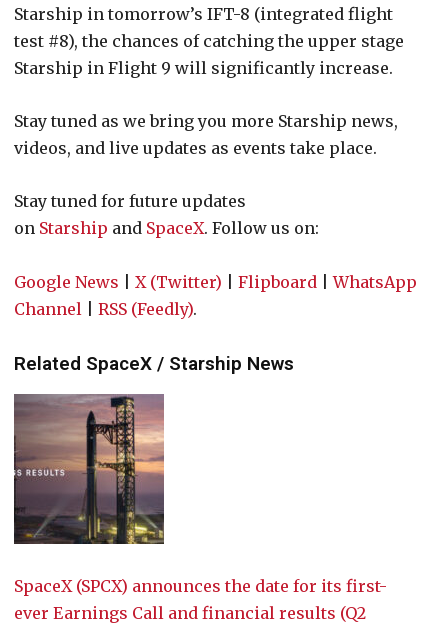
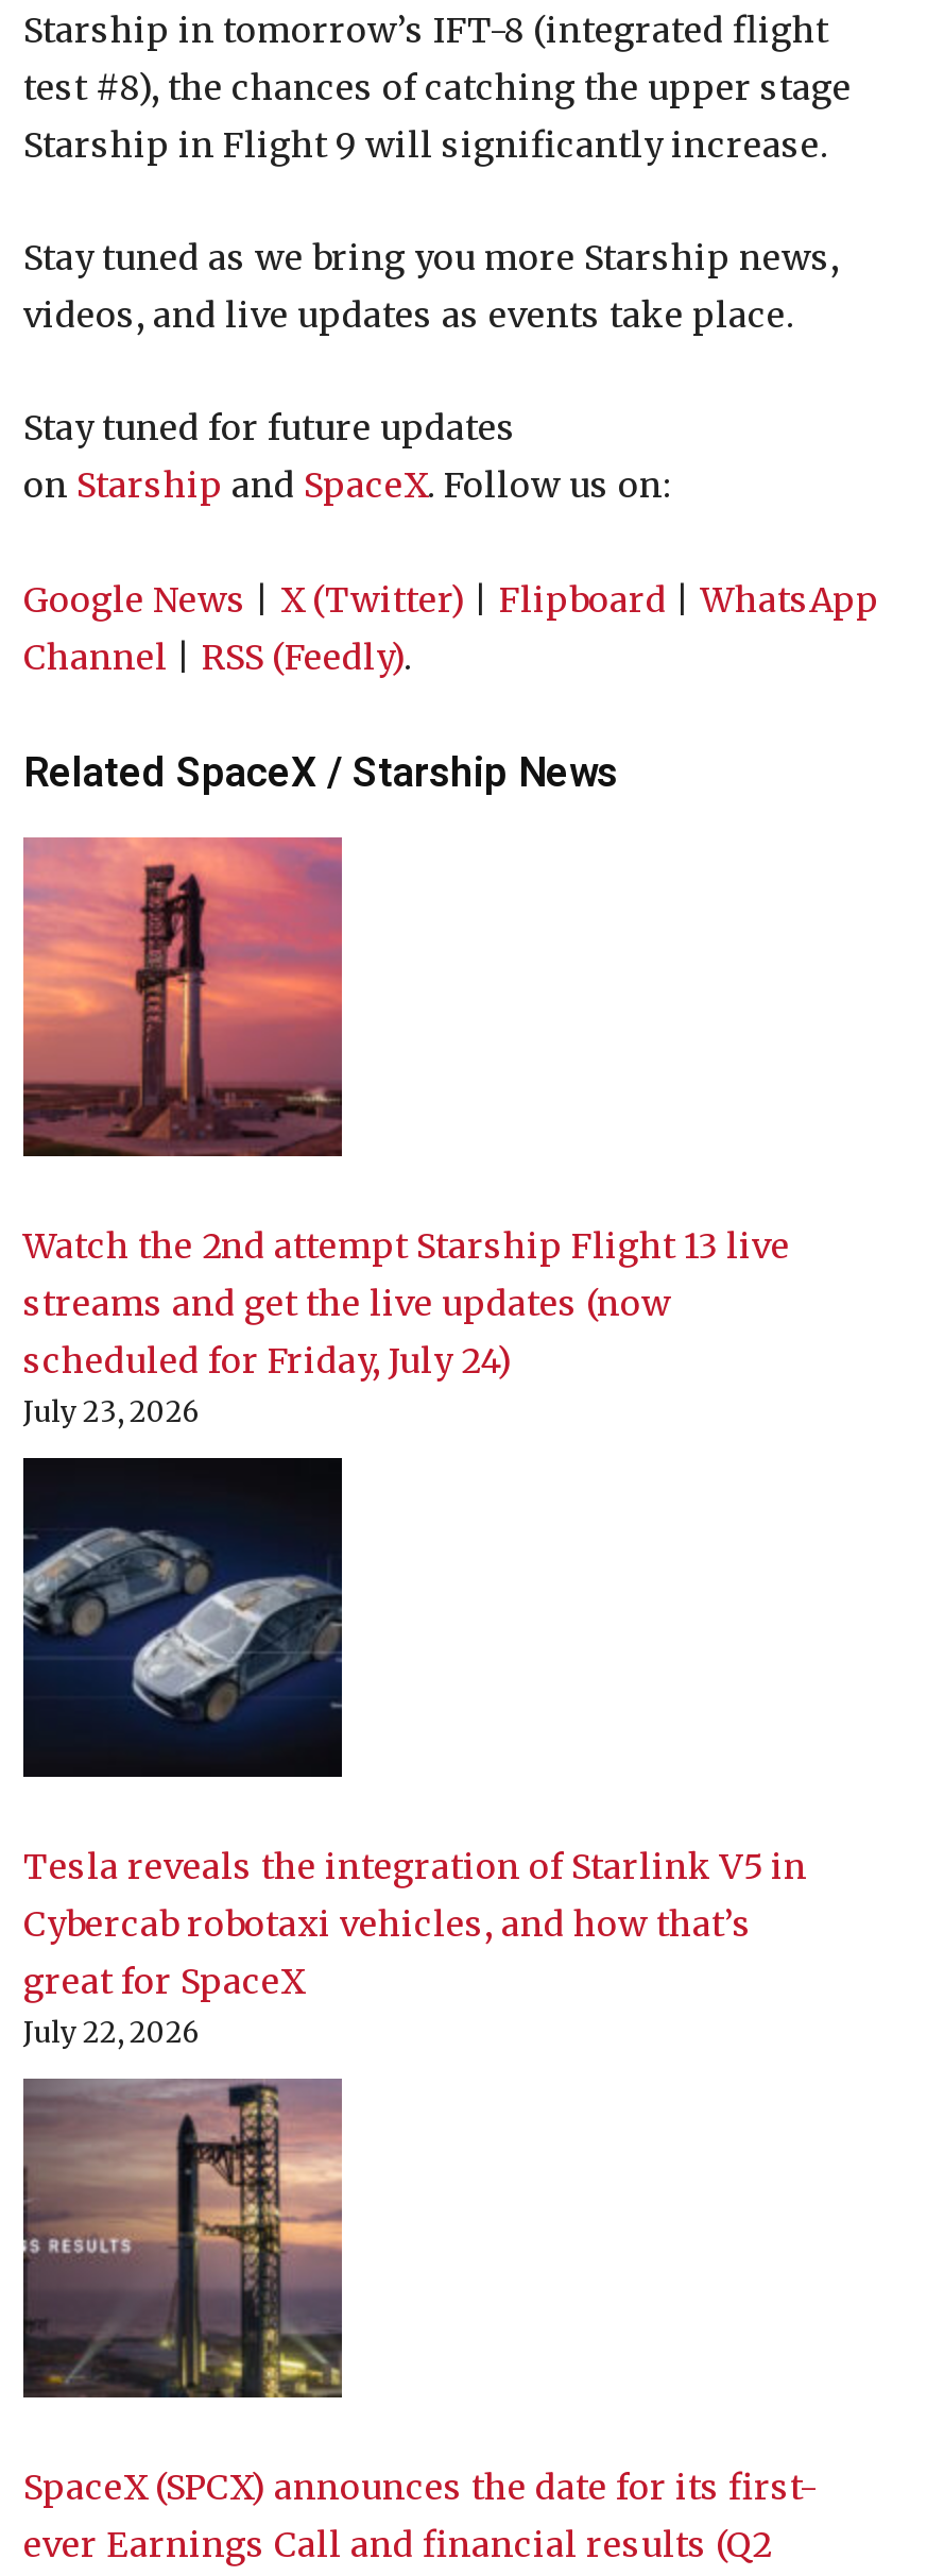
+ [image]
+ Watch the 2nd attempt Starship Flight 13 live
+ streams and get the live updates (now
+ scheduled for Friday, July 24)
+ July 23, 2026

+ [image]
+ Tesla reveals the integration of Starlink V5 in
+ Cybercab robotaxi vehicles, and how that’s
+ great for SpaceX
+ July 22, 2026
